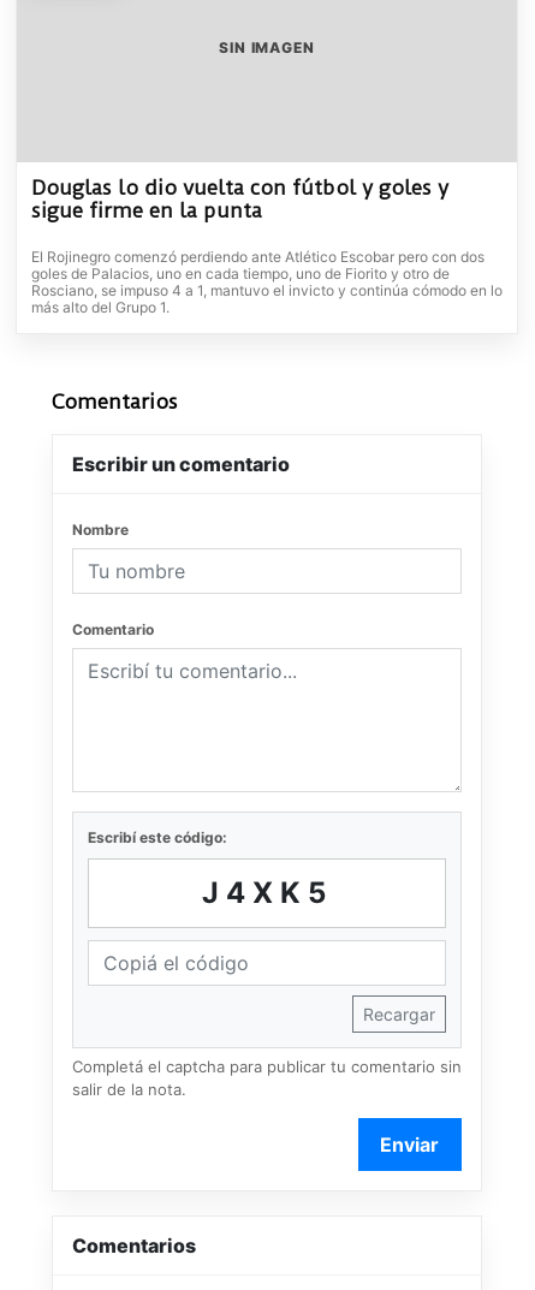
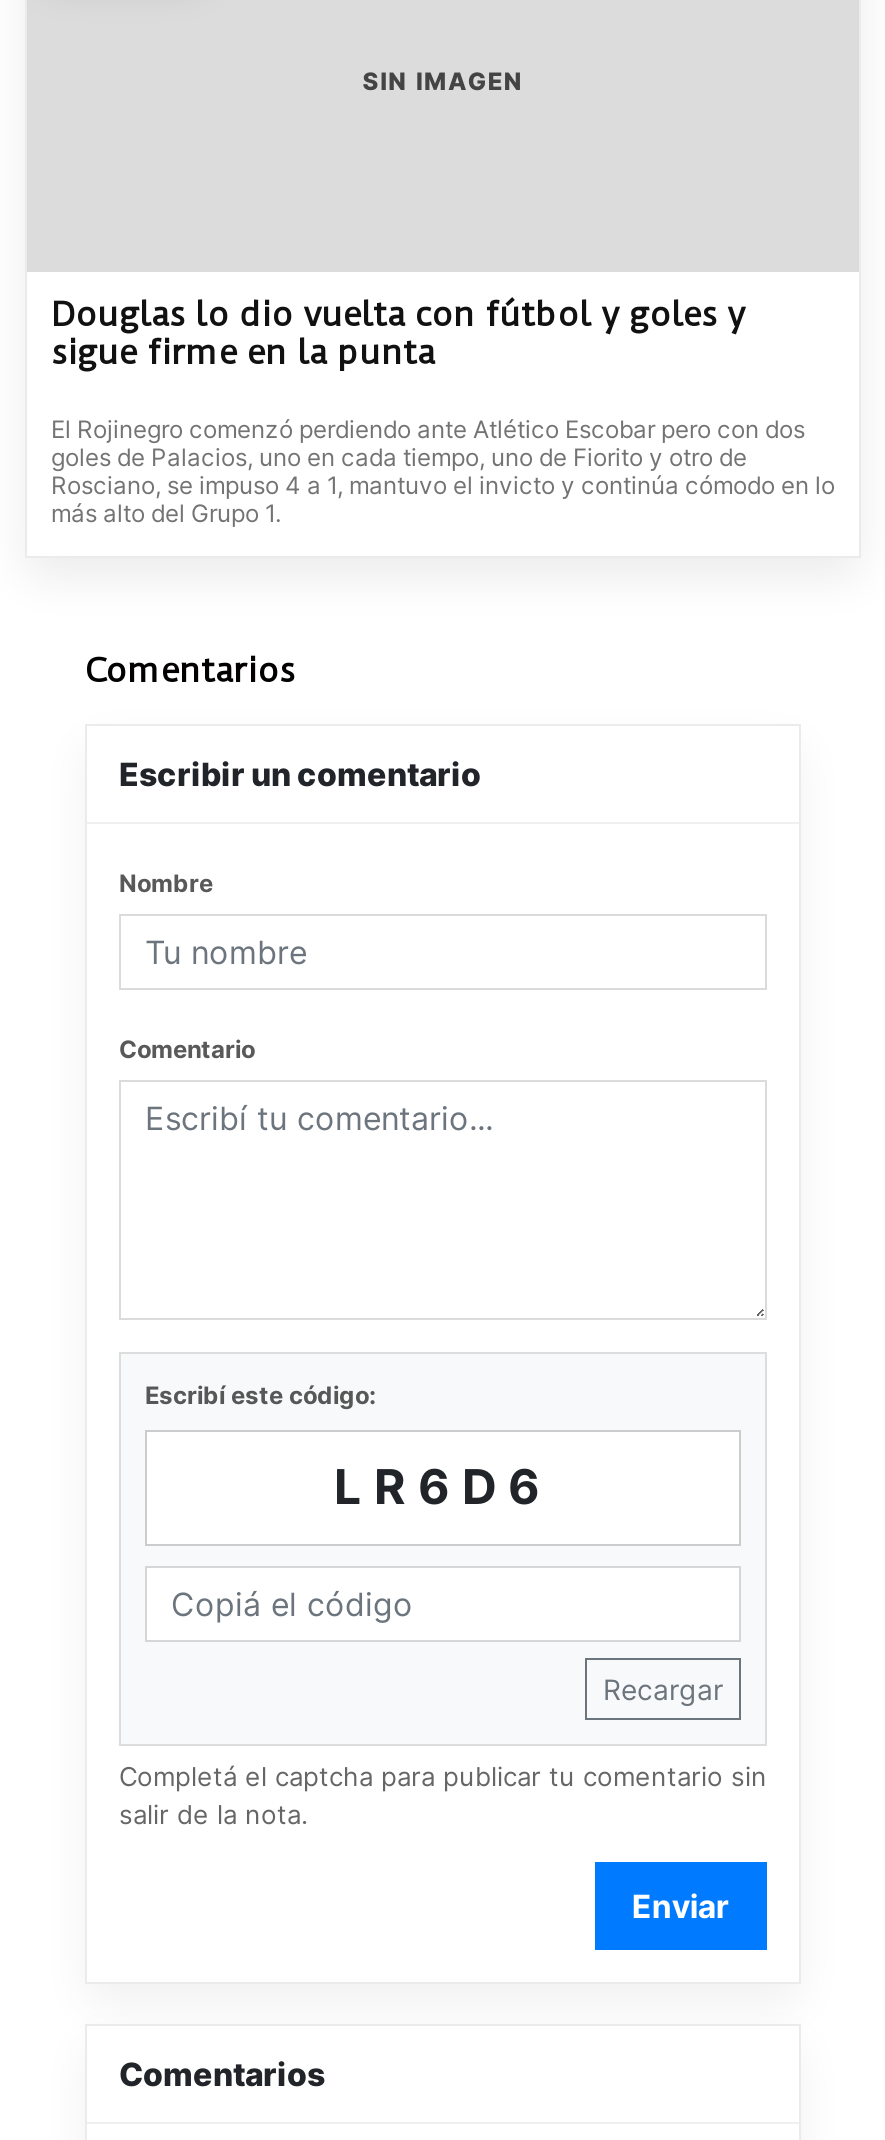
- J4XK5
+ LR6D6
